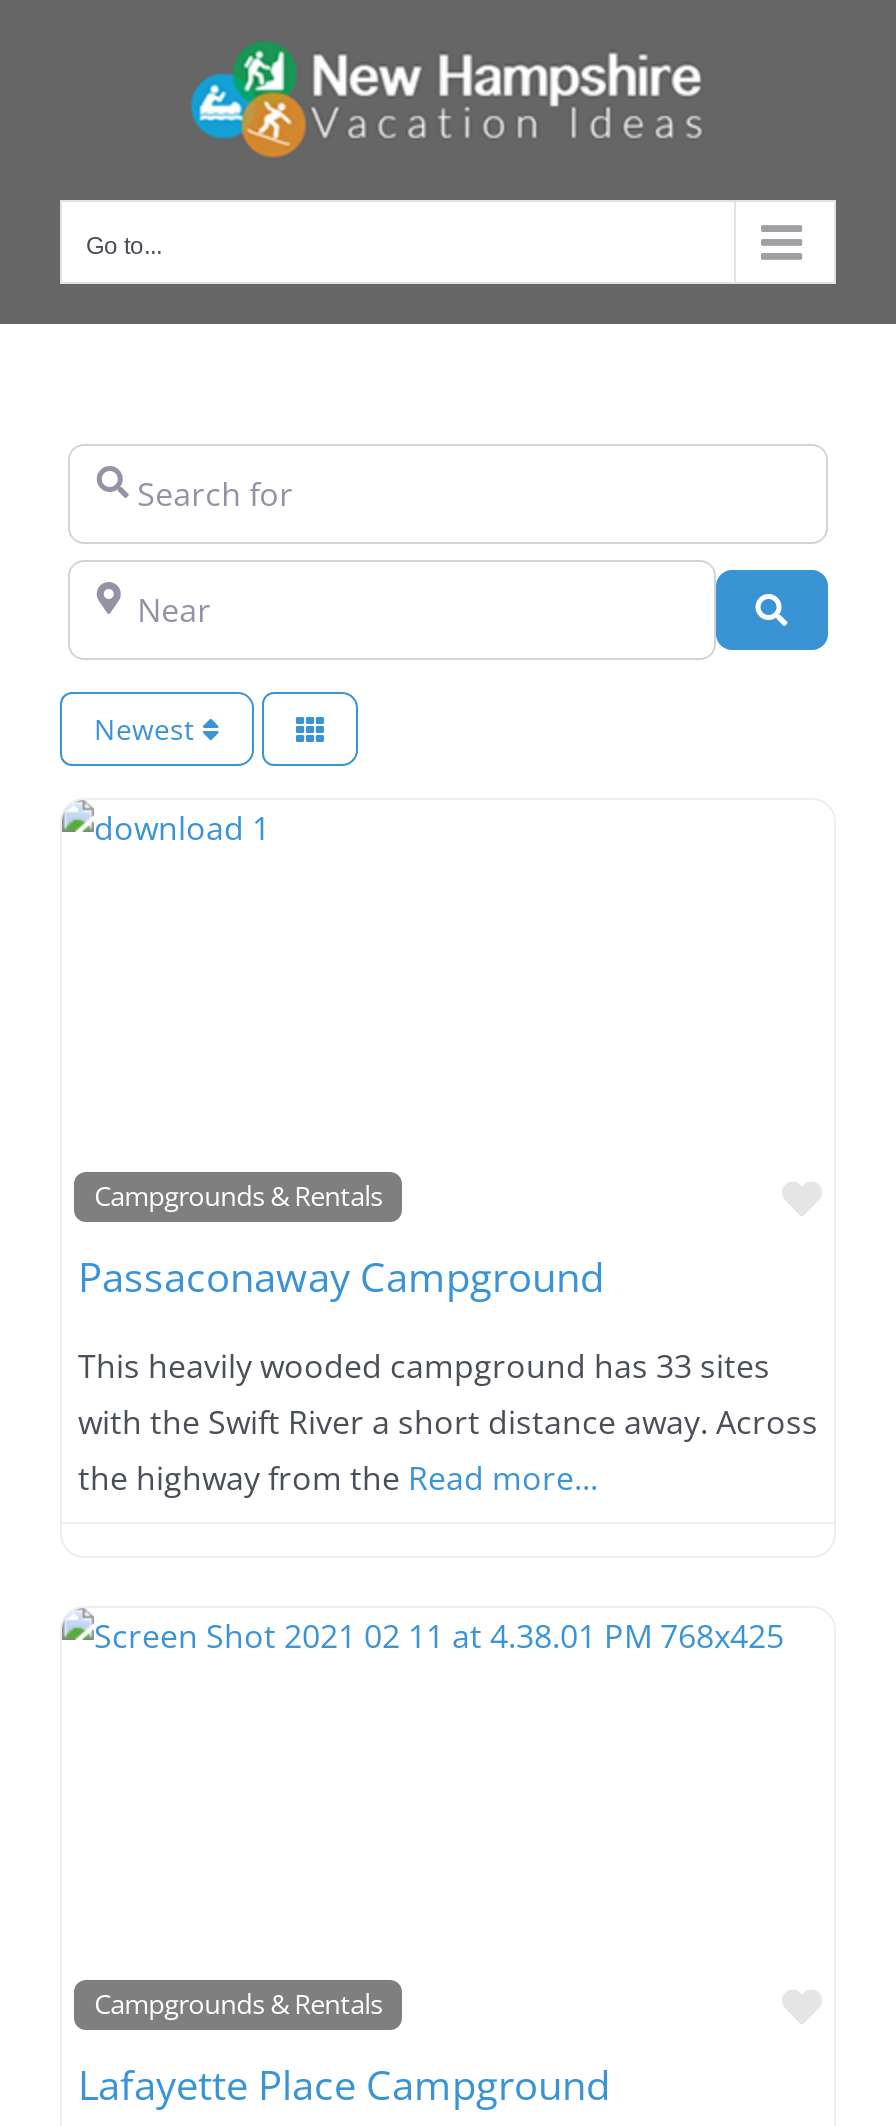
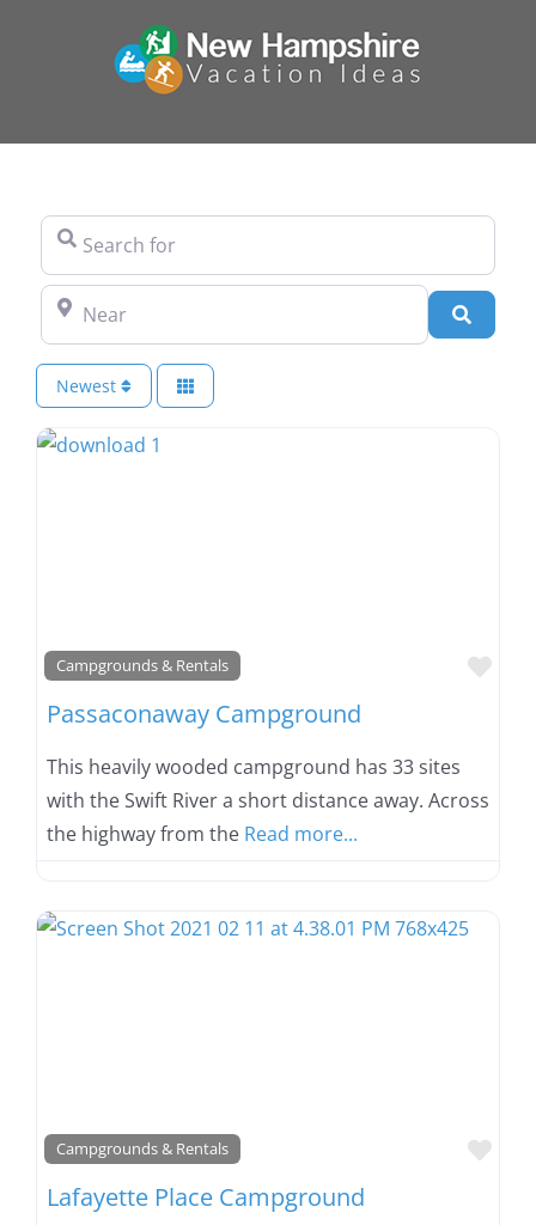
- Go to...
